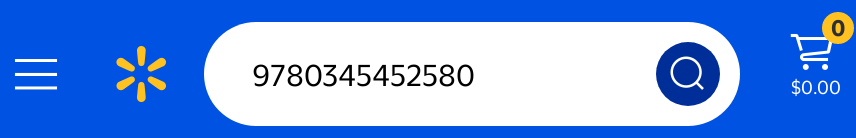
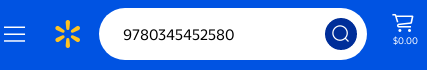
- 0
